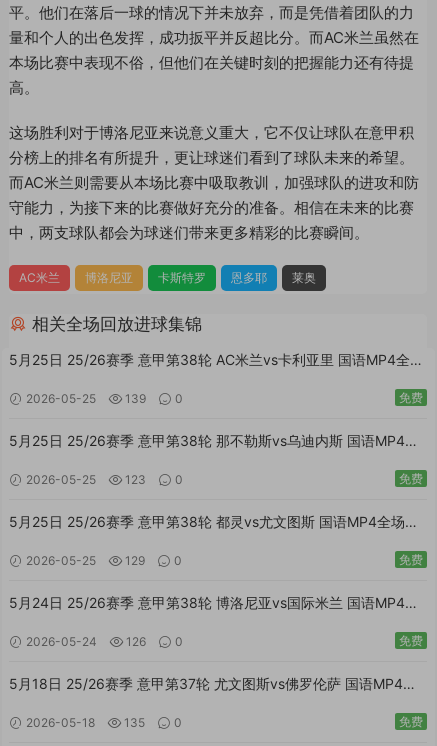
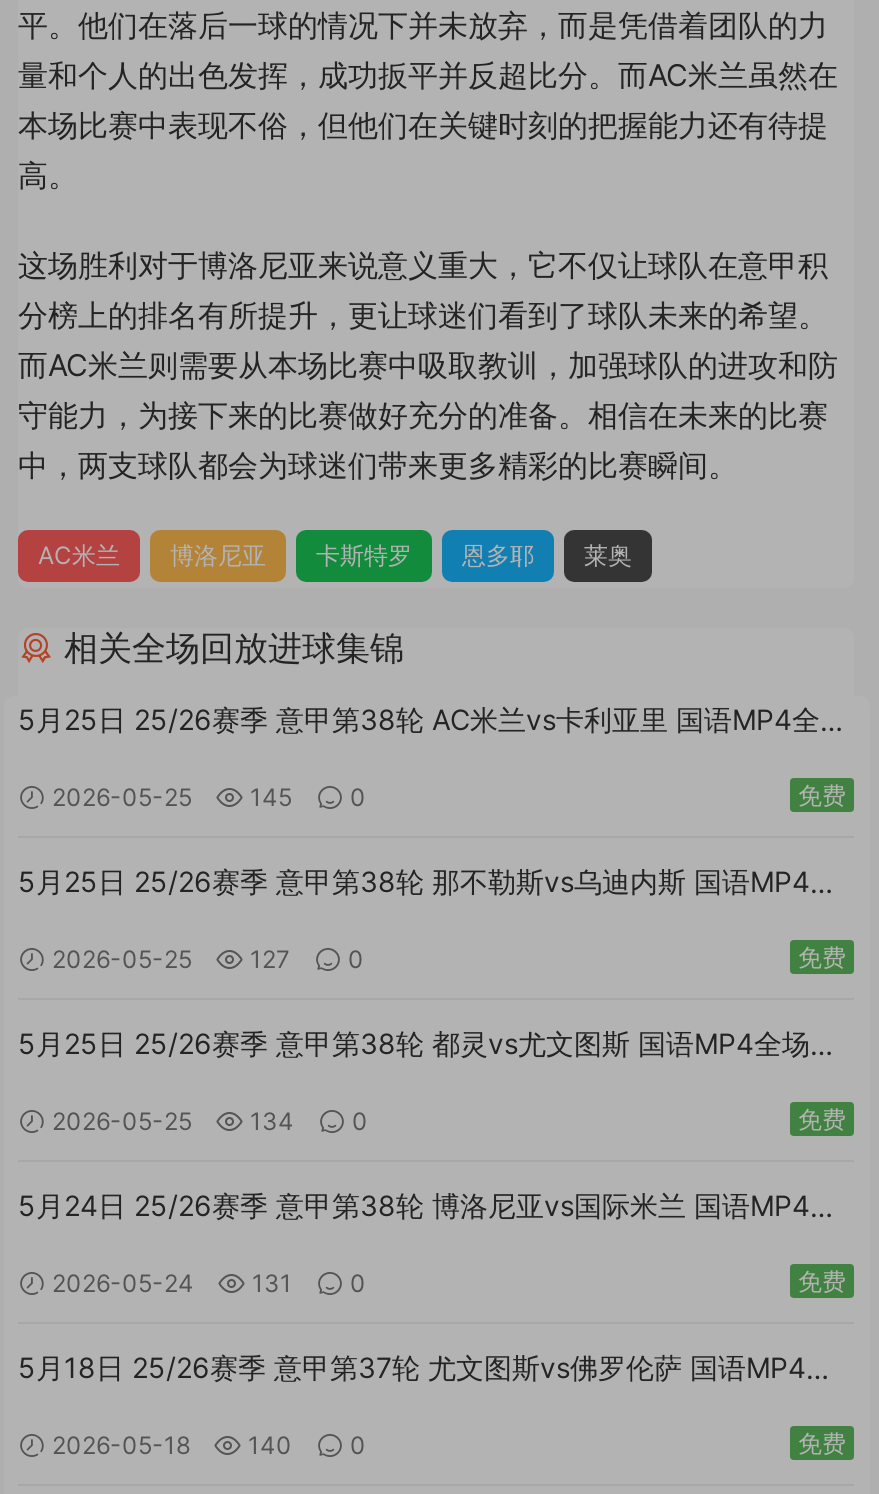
- 2026-05-25 139 0
+ 2026-05-25 145 0

- 2026-05-25 123 0
+ 2026-05-25 127 0

- 2026-05-25 129 0
+ 2026-05-25 134 0

- 2026-05-24 126 0
+ 2026-05-24 131 0

- 2026-05-18 135 0
+ 2026-05-18 140 0
